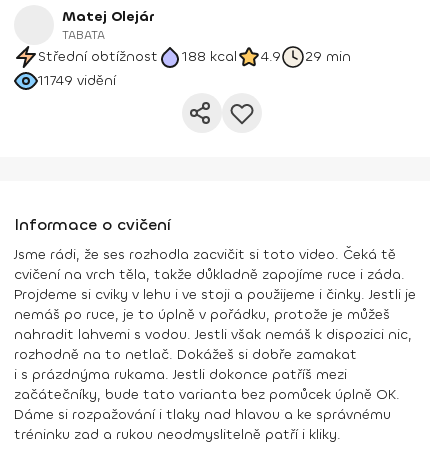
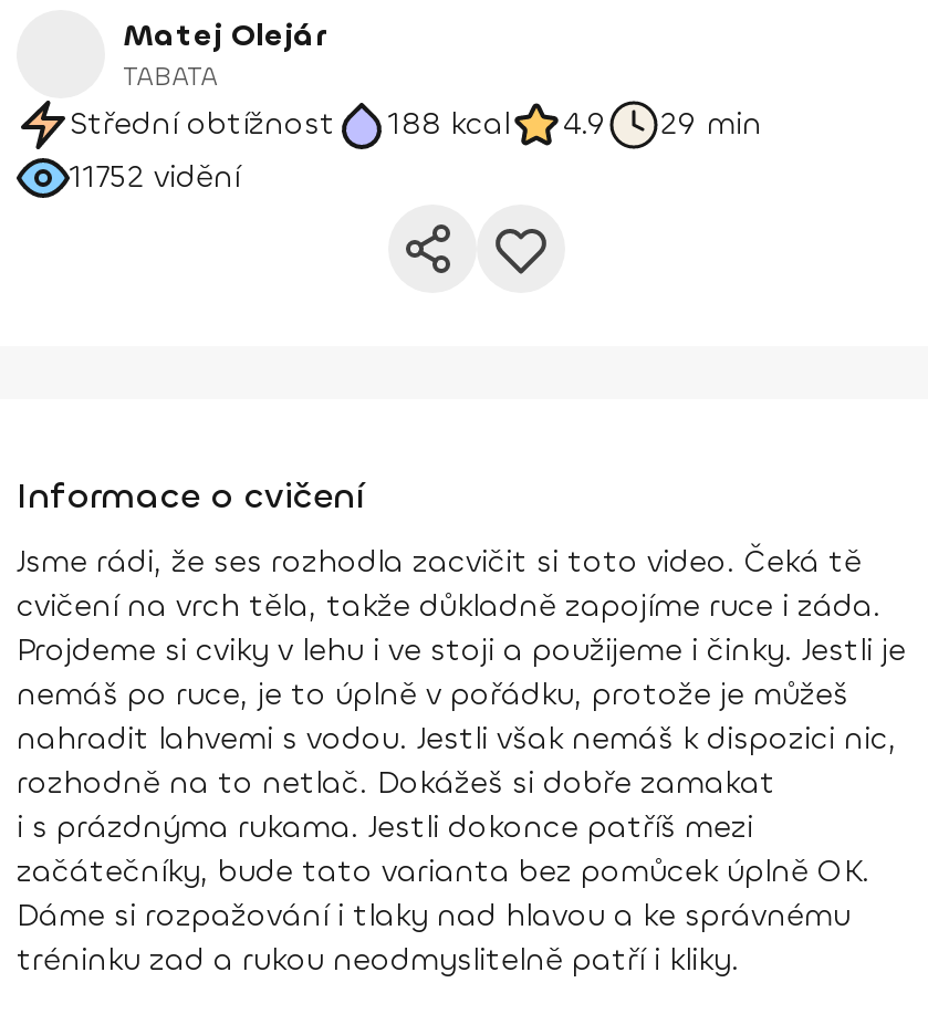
- 11749 vidění
+ 11752 vidění
